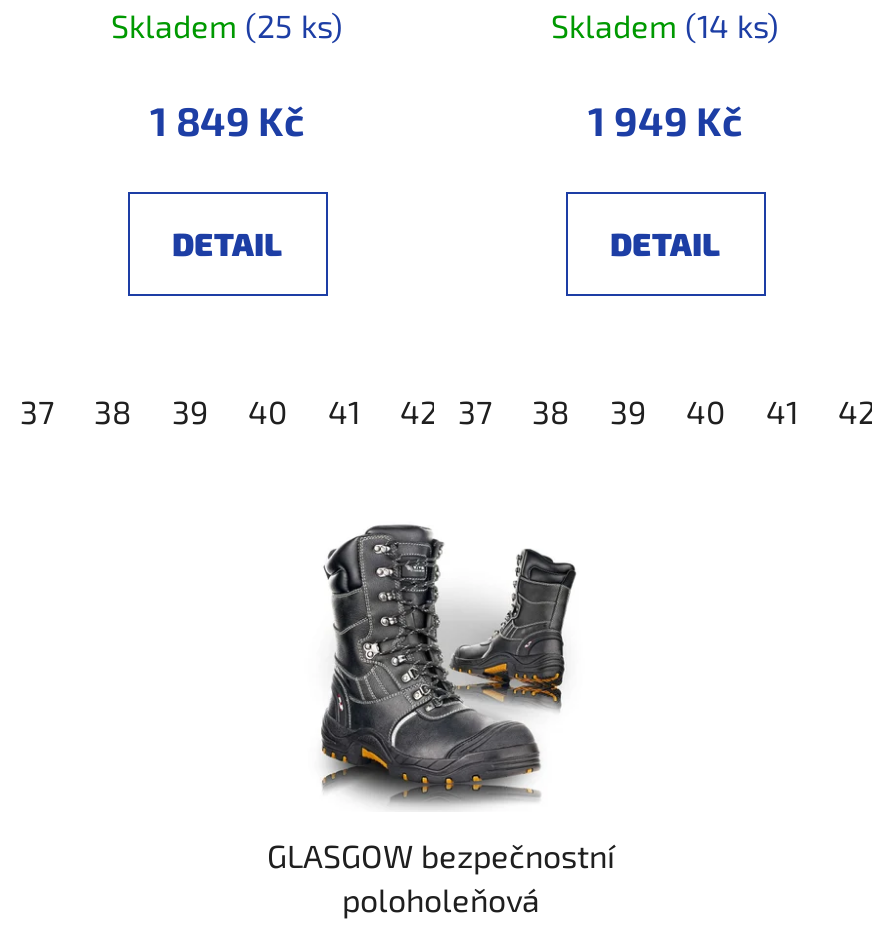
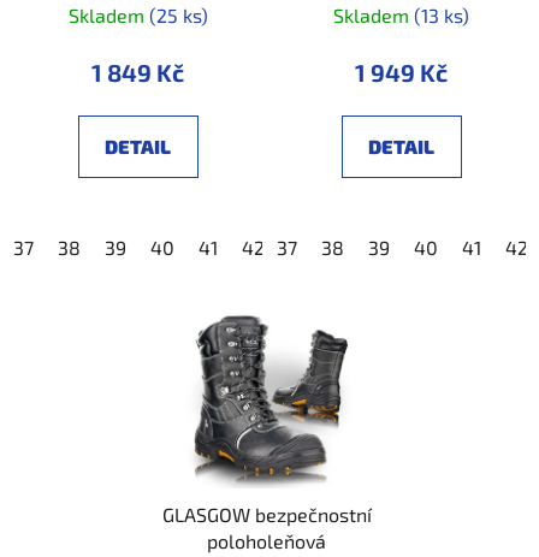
- Skladem (14 ks)
+ Skladem (13 ks)
